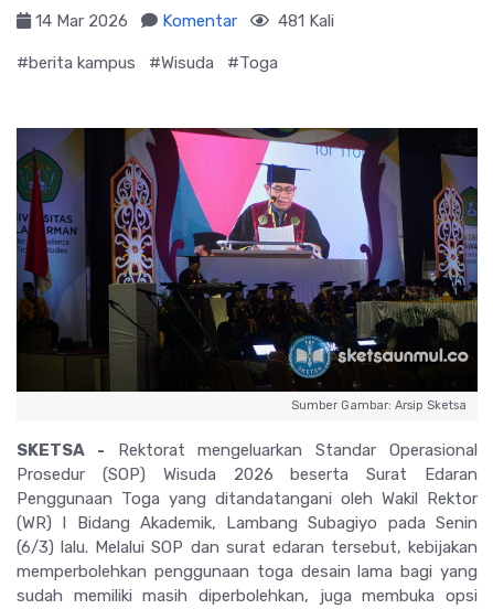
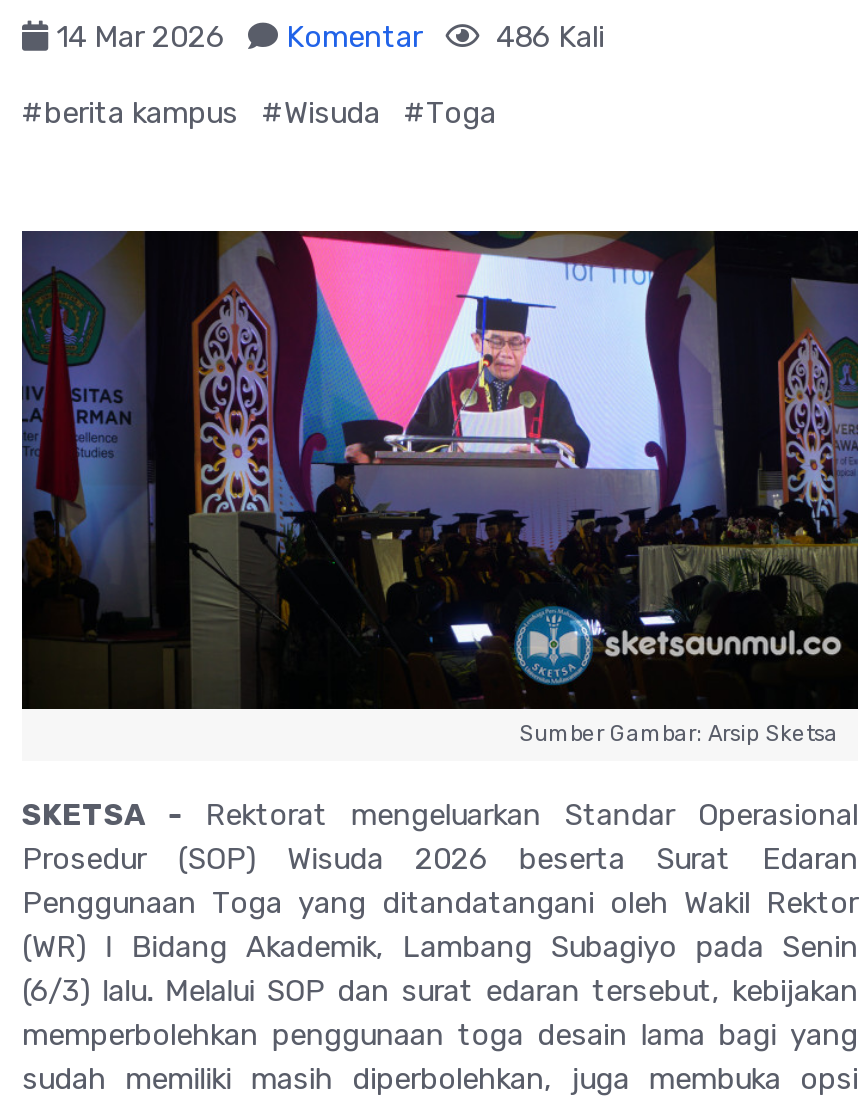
- 14 Mar 2026 Komentar 481 Kali
+ 14 Mar 2026 Komentar 486 Kali
